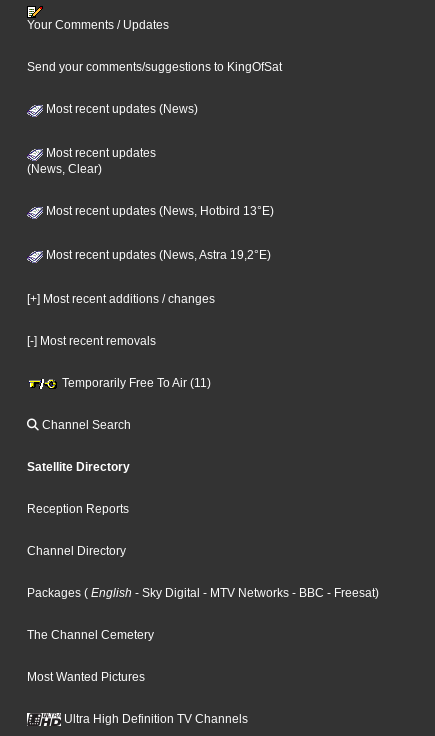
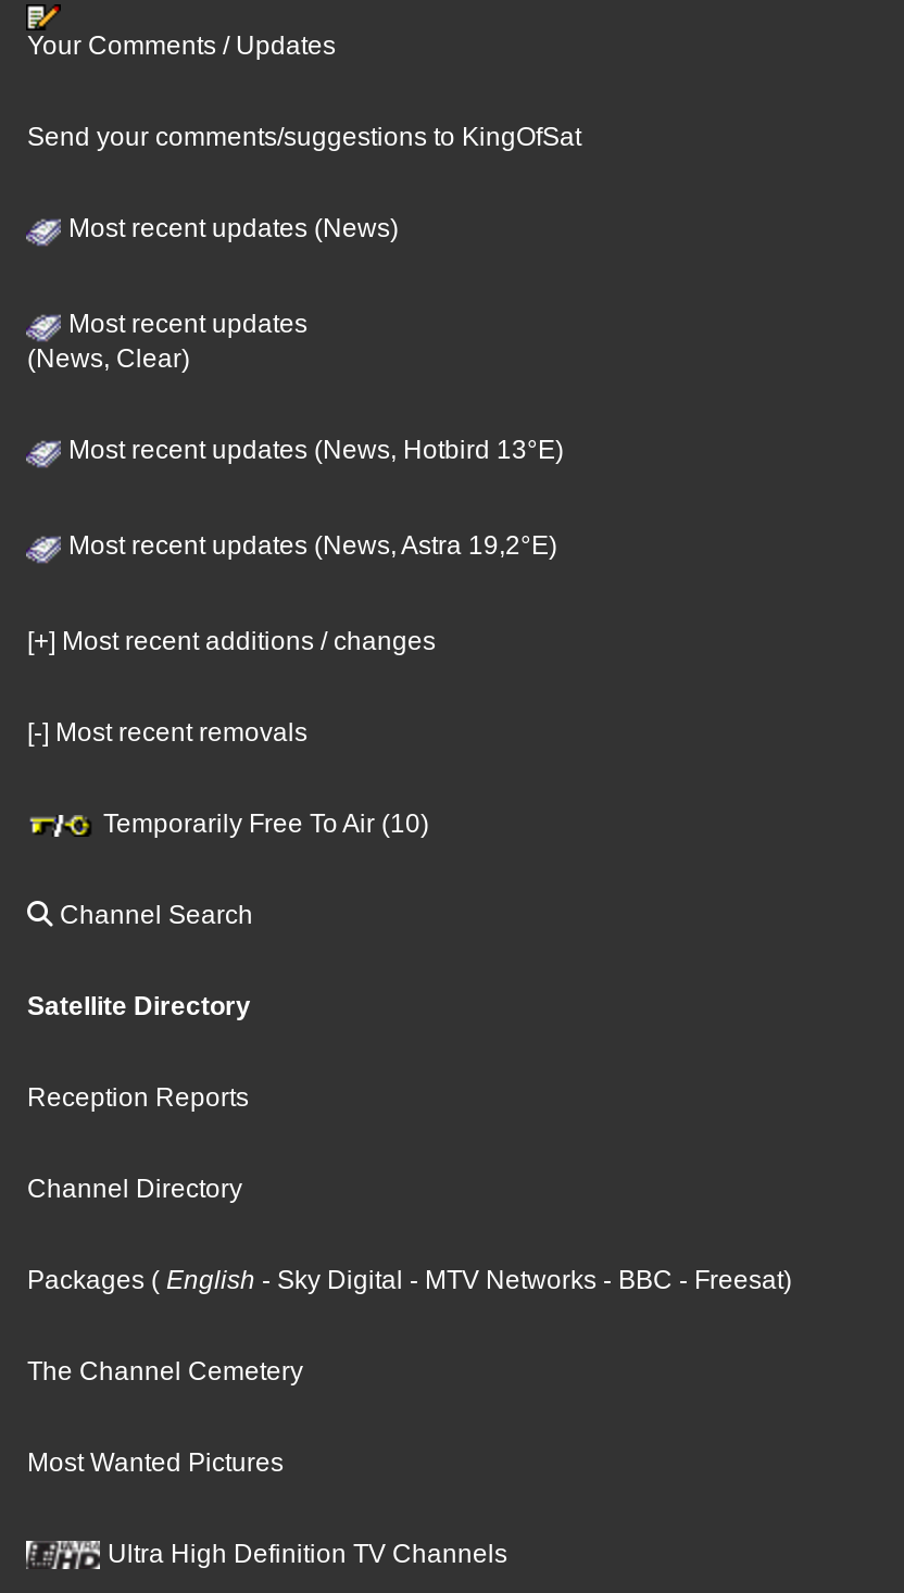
- Temporarily Free To Air (11)
+ Temporarily Free To Air (10)
